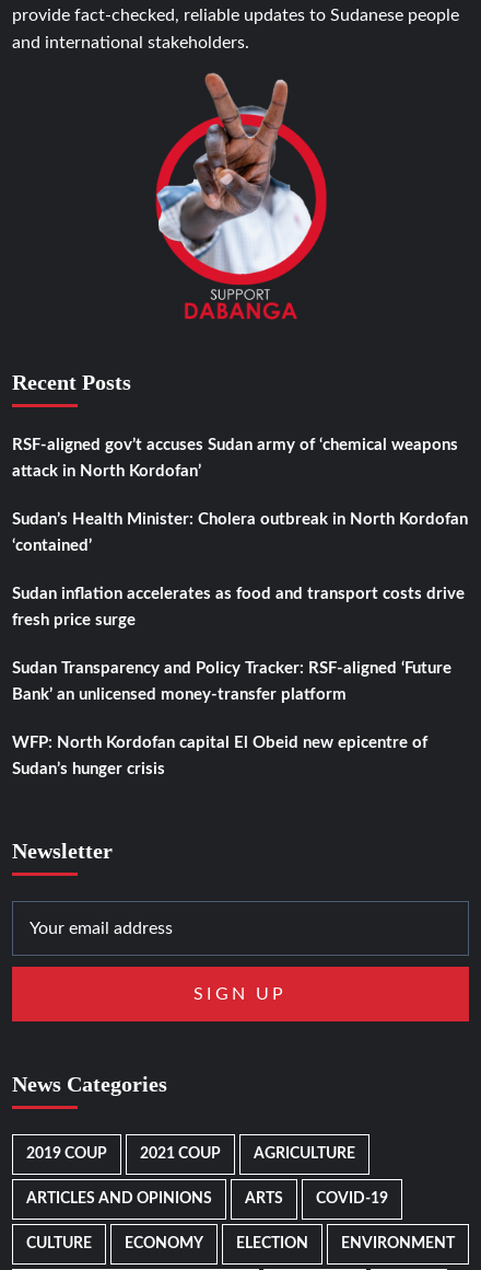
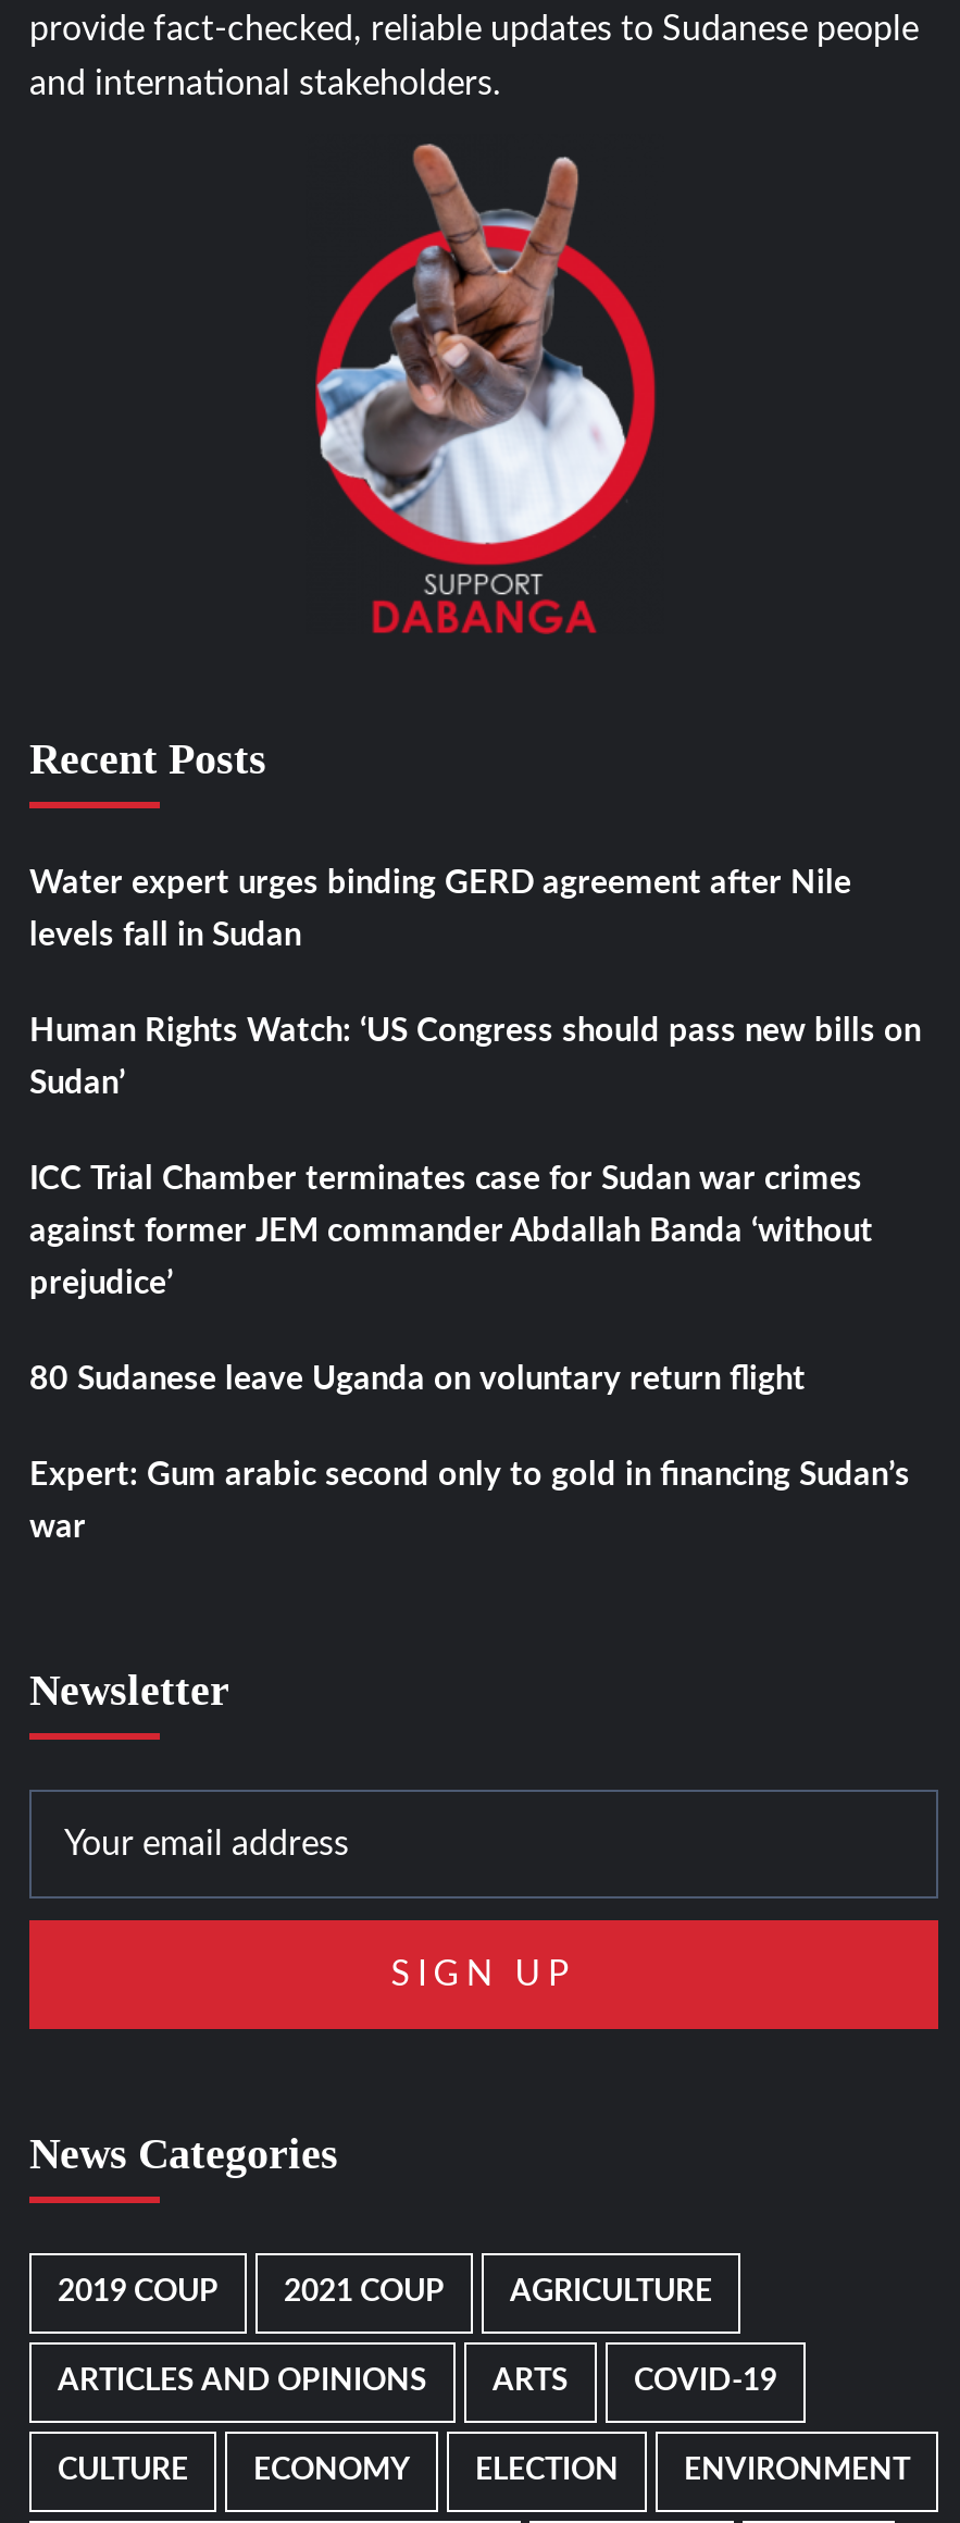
- RSF-aligned gov’t accuses Sudan army of ‘chemical weapons
+ Water expert urges binding GERD agreement after Nile

- attack in North Kordofan’
+ levels fall in Sudan

- Sudan’s Health Minister: Cholera outbreak in North Kordofan
+ Human Rights Watch: ‘US Congress should pass new bills on

- ‘contained’
+ Sudan’

- Sudan inflation accelerates as food and transport costs drive
+ ICC Trial Chamber terminates case for Sudan war crimes

- fresh price surge
+ against former JEM commander Abdallah Banda ‘without

- Sudan Transparency and Policy Tracker: RSF-aligned ‘Future
+ prejudice’

- Bank’ an unlicensed money-transfer platform
+ 80 Sudanese leave Uganda on voluntary return flight

- WFP: North Kordofan capital El Obeid new epicentre of
+ Expert: Gum arabic second only to gold in financing Sudan’s

- Sudan’s hunger crisis
+ war
